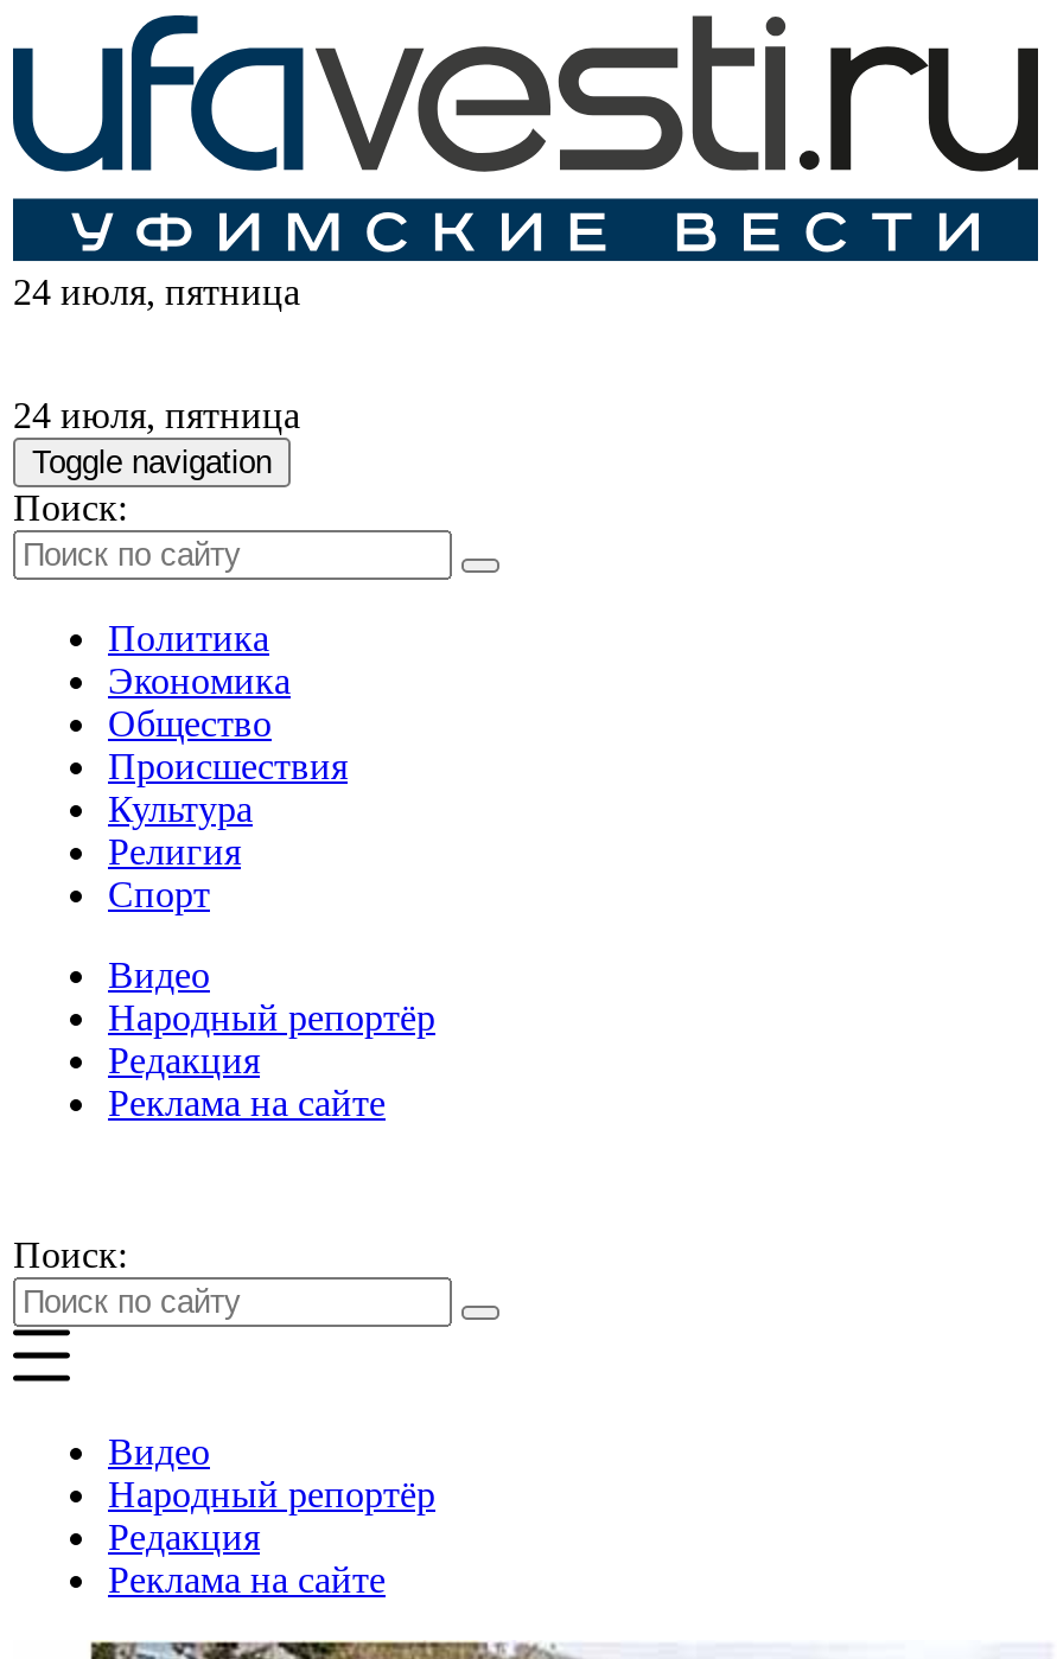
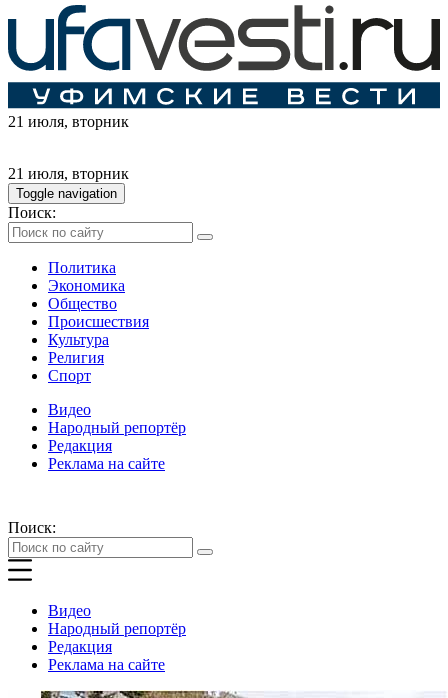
- 24 июля, пятница
+ 21 июля, вторник

- 24 июля, пятница
+ 21 июля, вторник
